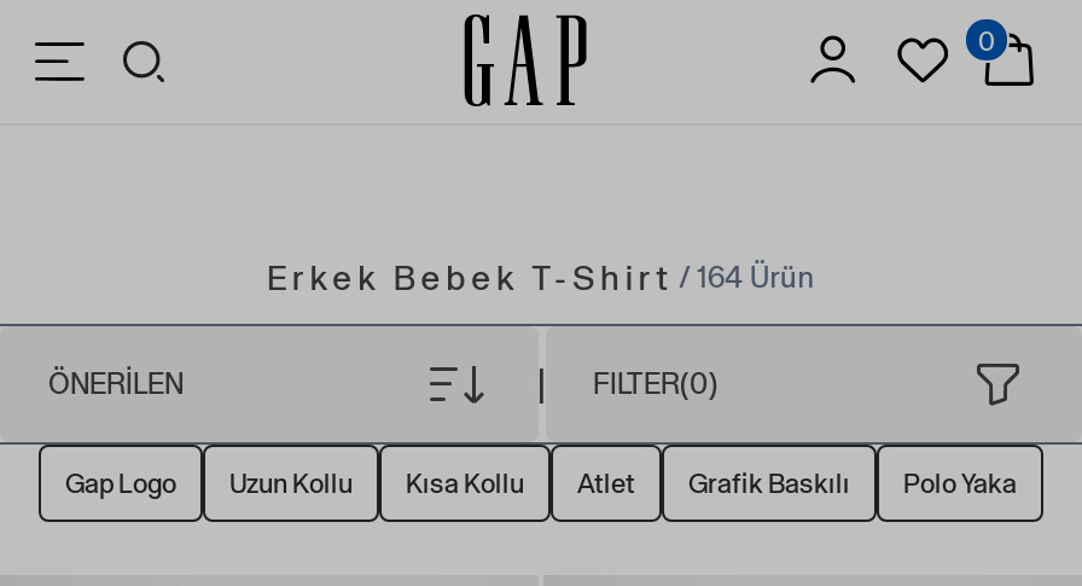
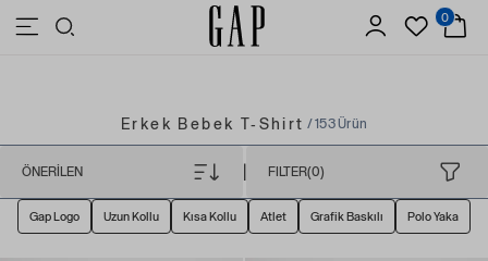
- Erkek Bebek T-Shirt / 164 Ürün
+ Erkek Bebek T-Shirt / 153 Ürün
